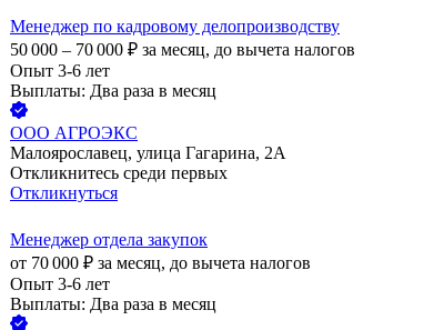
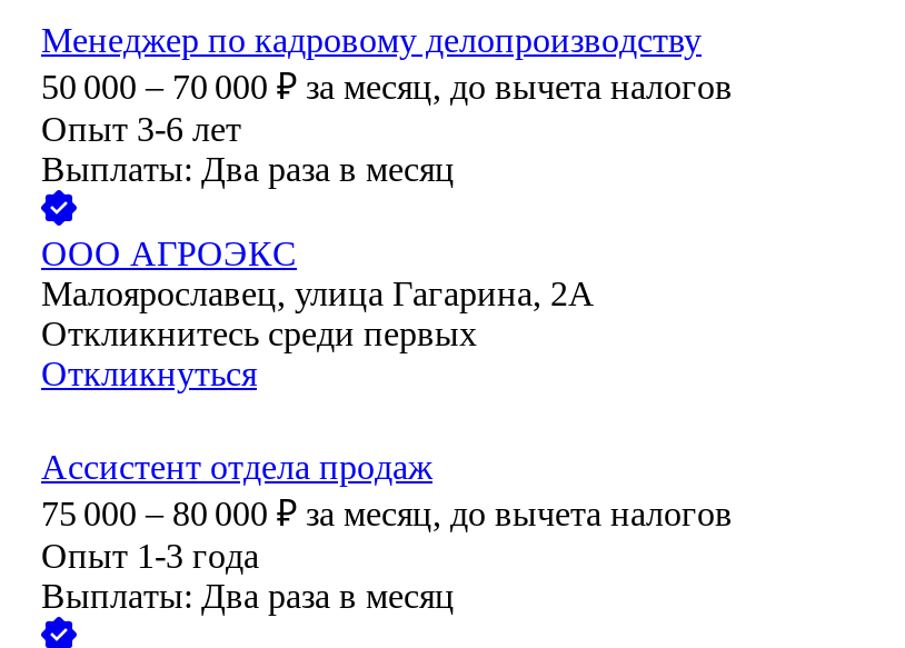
- Менеджер отдела закупок
- от 70 000 ₽ за месяц, до вычета налогов
- Опыт 3-6 лет
+ Ассистент отдела продаж
+ 75 000 – 80 000 ₽ за месяц, до вычета налогов
+ Опыт 1-3 года
